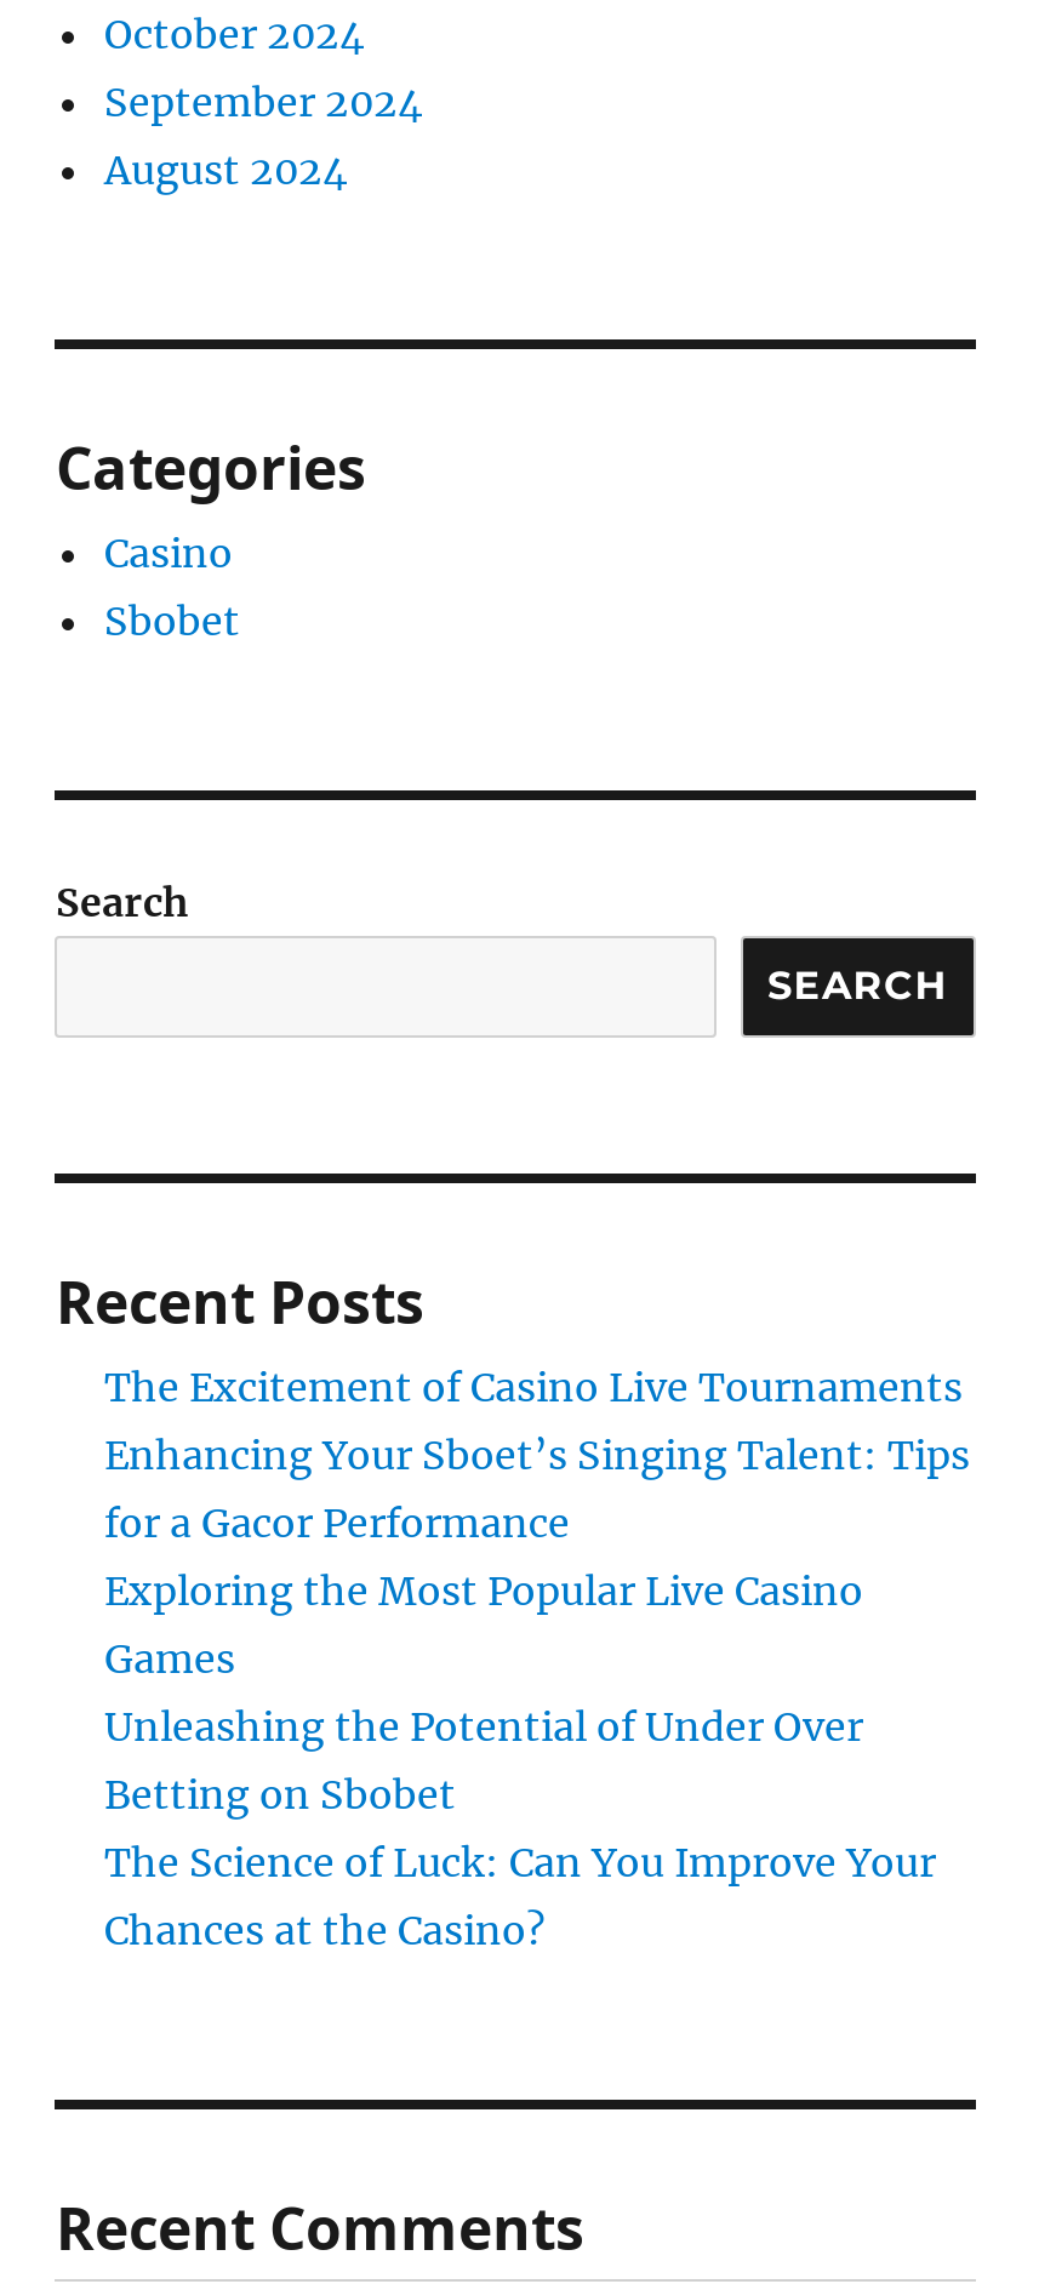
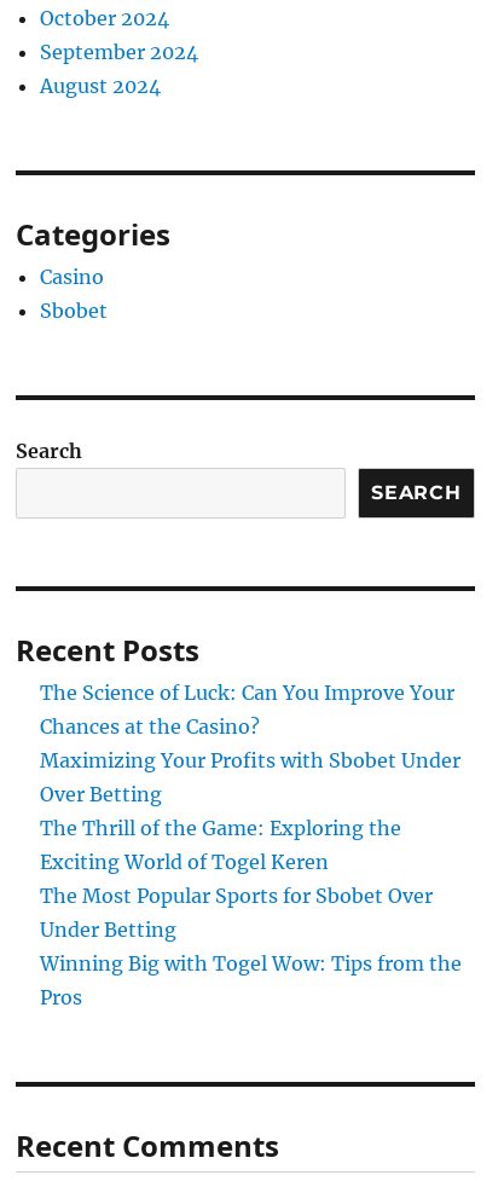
- The Excitement of Casino Live Tournaments
- Enhancing Your Sboet’s Singing Talent: Tips
- for a Gacor Performance
- Exploring the Most Popular Live Casino
- Games
- Unleashing the Potential of Under Over
- Betting on Sbobet

moved up: The Science of Luck: Can You Improve Your | Chances at the Casino?

+ Maximizing Your Profits with Sbobet Under
+ Over Betting
+ The Thrill of the Game: Exploring the
+ Exciting World of Togel Keren
+ The Most Popular Sports for Sbobet Over
+ Under Betting
+ Winning Big with Togel Wow: Tips from the
+ Pros
